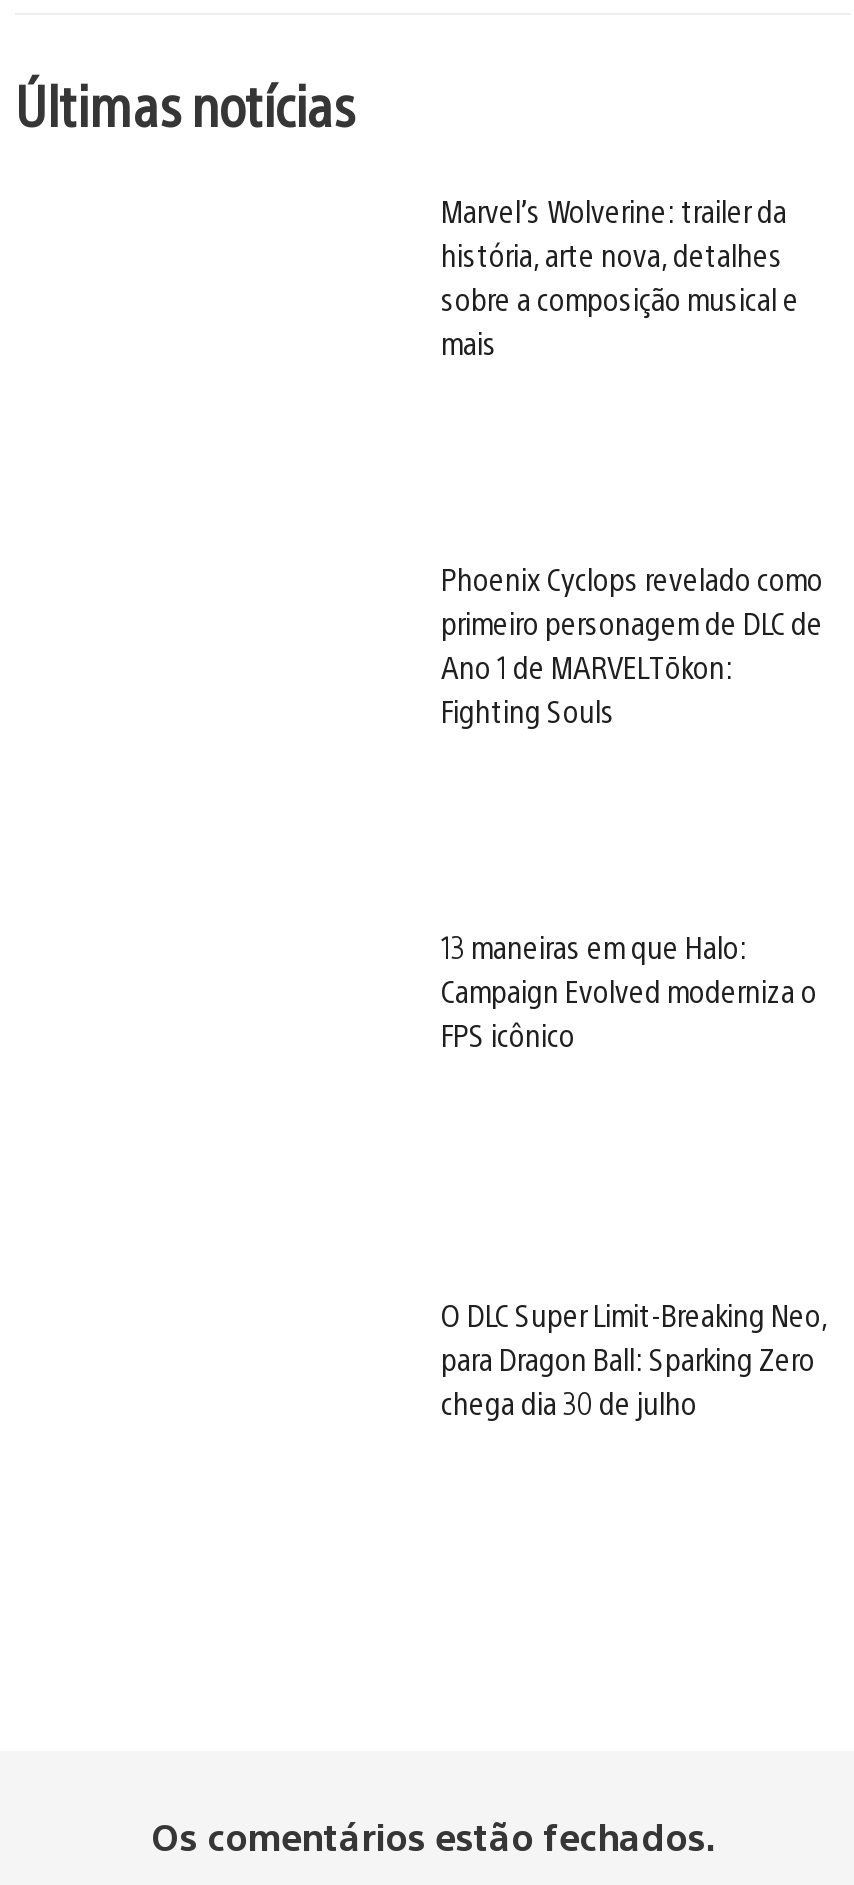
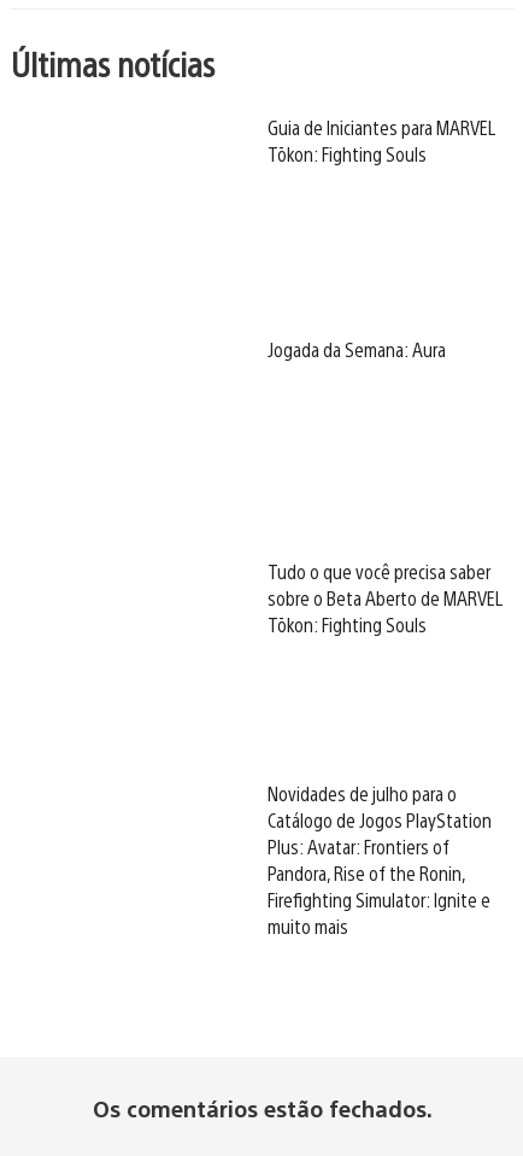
- Marvel’s Wolverine: trailer da
- história, arte nova, detalhes
- sobre a composição musical e
- mais
+ Guia de Iniciantes para MARVEL
+ Tōkon: Fighting Souls

- Phoenix Cyclops revelado como
- primeiro personagem de DLC de
- Ano 1 de MARVEL Tōkon:
- Fighting Souls
+ Jogada da Semana: Aura

- 13 maneiras em que Halo:
- Campaign Evolved moderniza o
- FPS icônico
+ Tudo o que você precisa saber
+ sobre o Beta Aberto de MARVEL
+ Tōkon: Fighting Souls

- O DLC Super Limit-Breaking Neo,
- para Dragon Ball: Sparking Zero
- chega dia 30 de julho
+ Novidades de julho para o
+ Catálogo de Jogos PlayStation
+ Plus: Avatar: Frontiers of
+ Pandora, Rise of the Ronin,
+ Firefighting Simulator: Ignite e
+ muito mais
